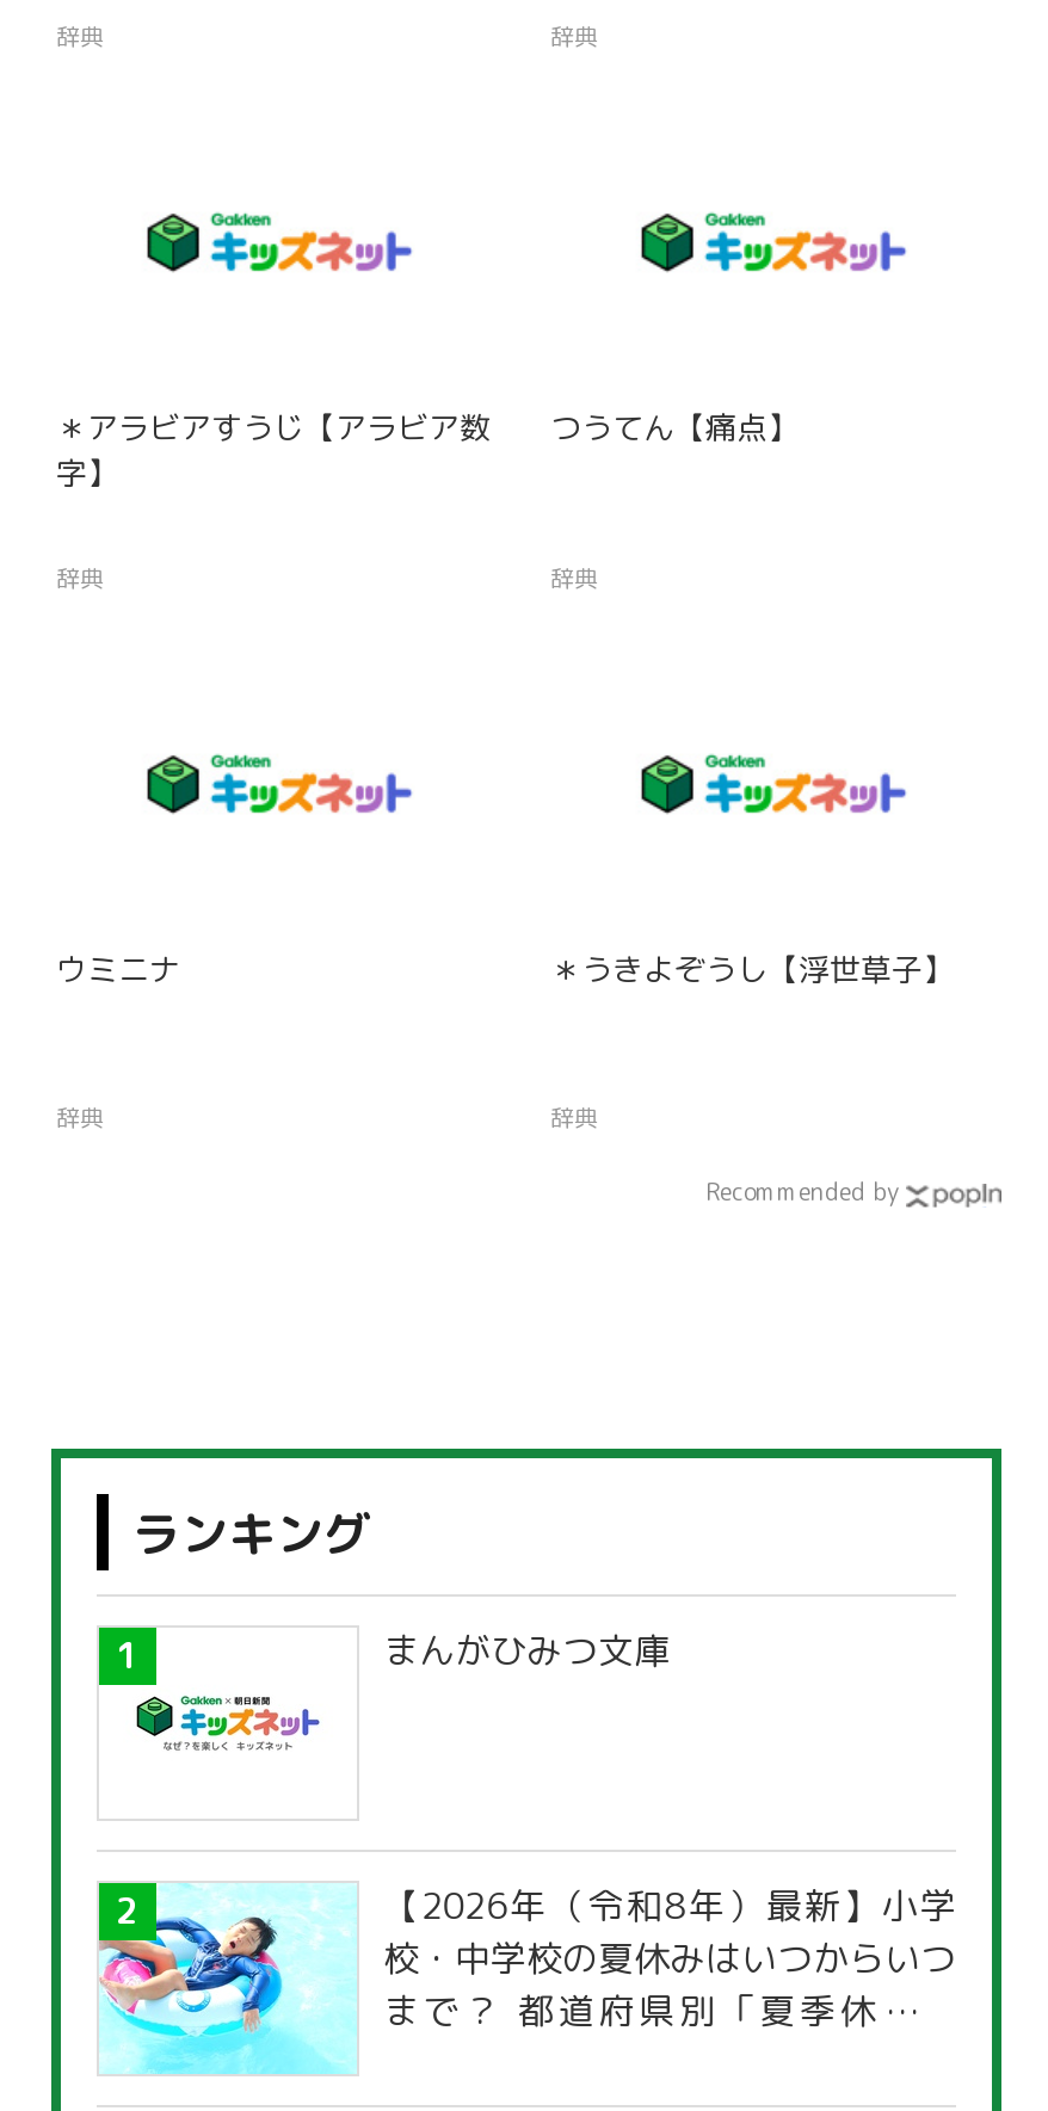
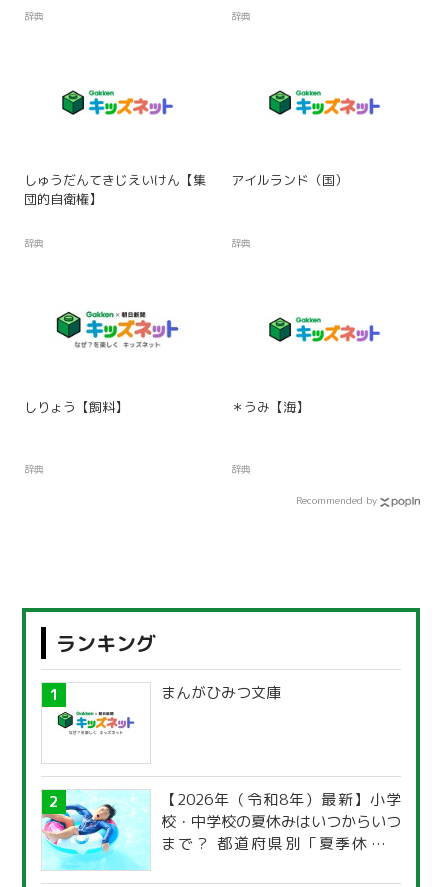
- ＊アラビアすうじ【アラビア数
- 字】
+ しゅうだんてきじえいけん【集
+ 団的自衛権】

- つうてん【痛点】
+ アイルランド（国）

- [image]
+ [image]

- ウミニナ
+ しりょう【飼料】

- ＊うきよぞうし【浮世草子】
+ ＊うみ【海】
